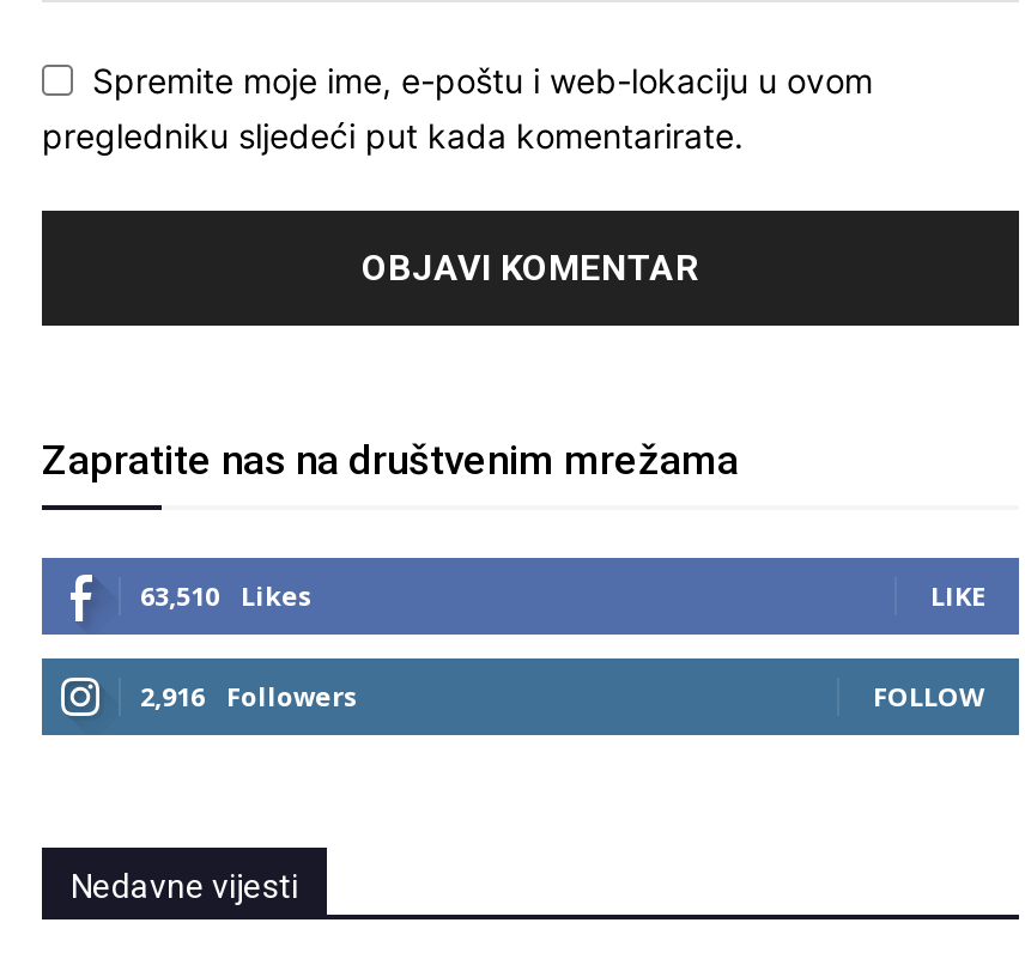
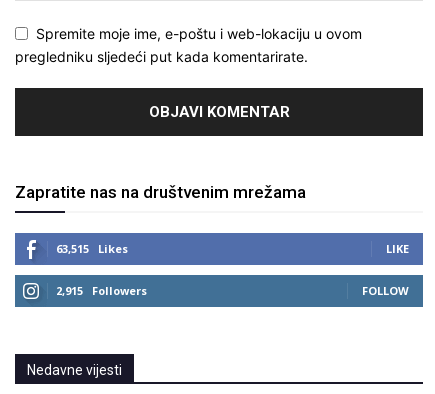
- 63,510 Likes
+ 63,515 Likes

- 2,916 Followers
+ 2,915 Followers
